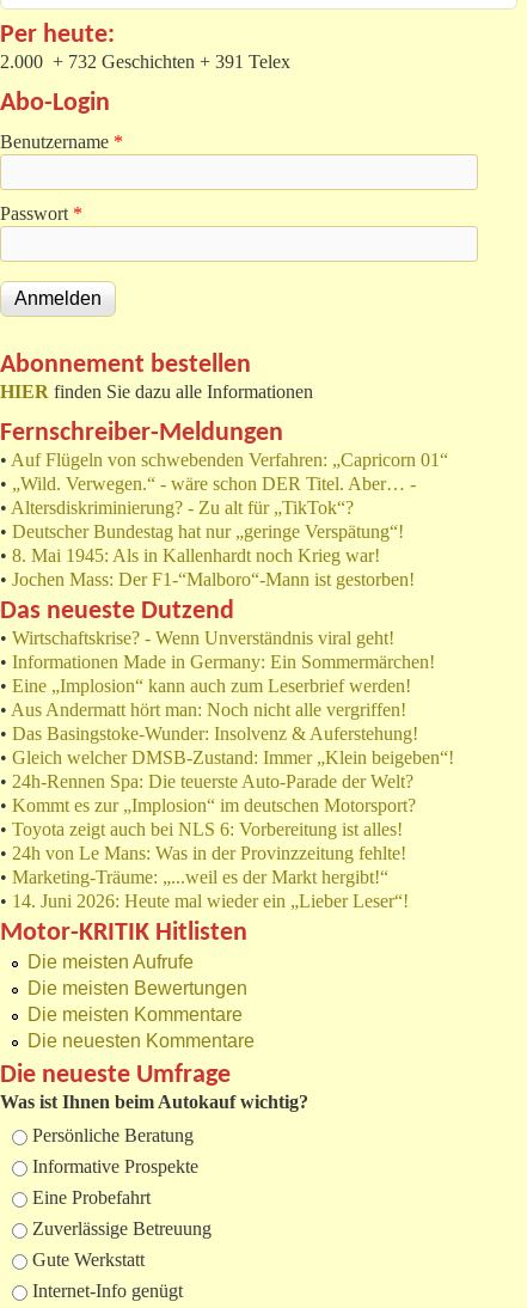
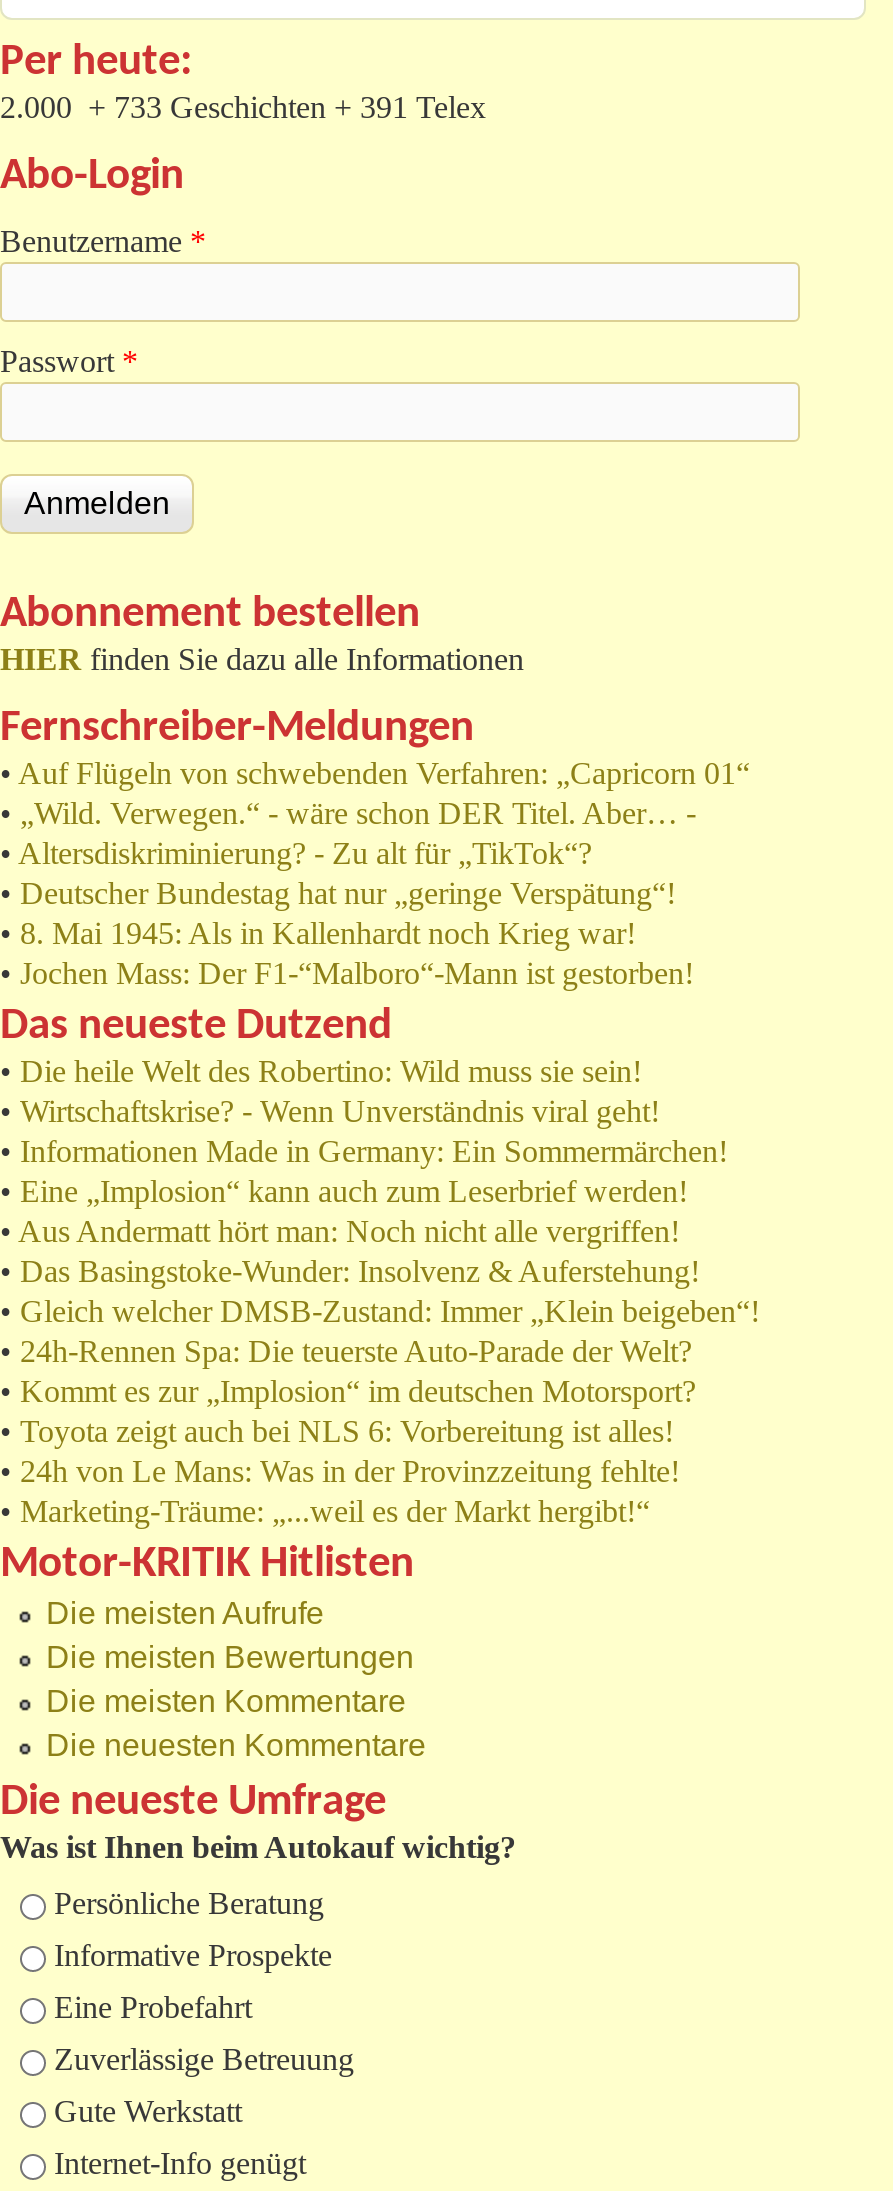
- 2.000 + 732 Geschichten + 391 Telex
+ 2.000 + 733 Geschichten + 391 Telex

+ • Die heile Welt des Robertino: Wild muss sie sein!

moved down: • Wirtschaftskrise? - Wenn Unverständnis viral geht! | • Informationen Made in Germany: Ein Sommermärchen! | • Eine „Implosion“ kann auch zum Leserbrief werden! | ... | • 24h von Le Mans: Was in der Provinzzeitung fehlte! | • Marketing-Träume: „...weil es der Markt hergibt!“

- • 14. Juni 2026: Heute mal wieder ein „Lieber Leser“!
